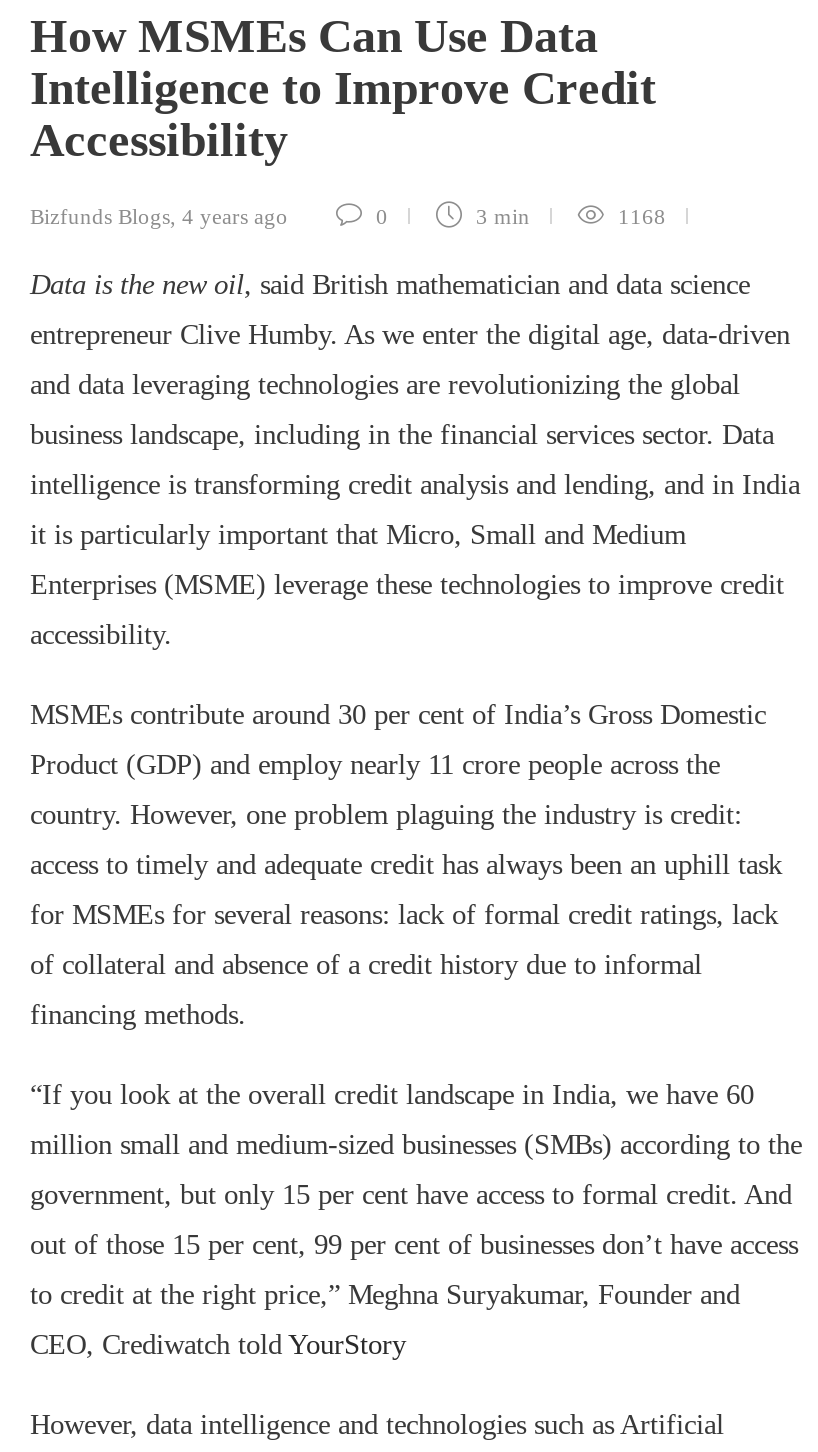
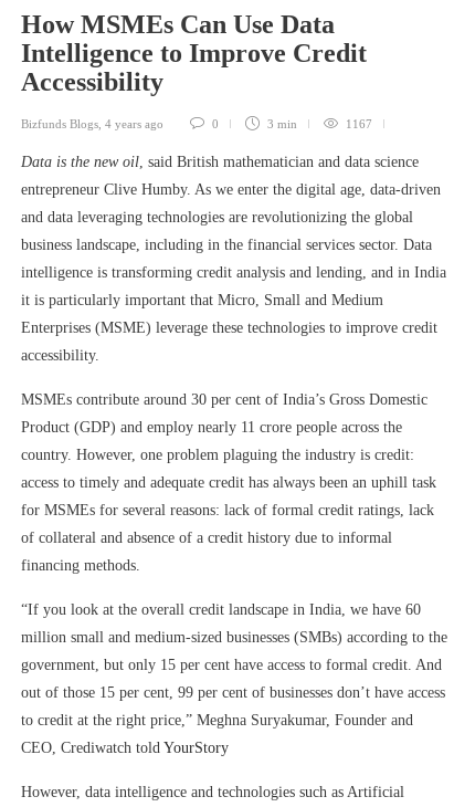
- 1168
+ 1167
